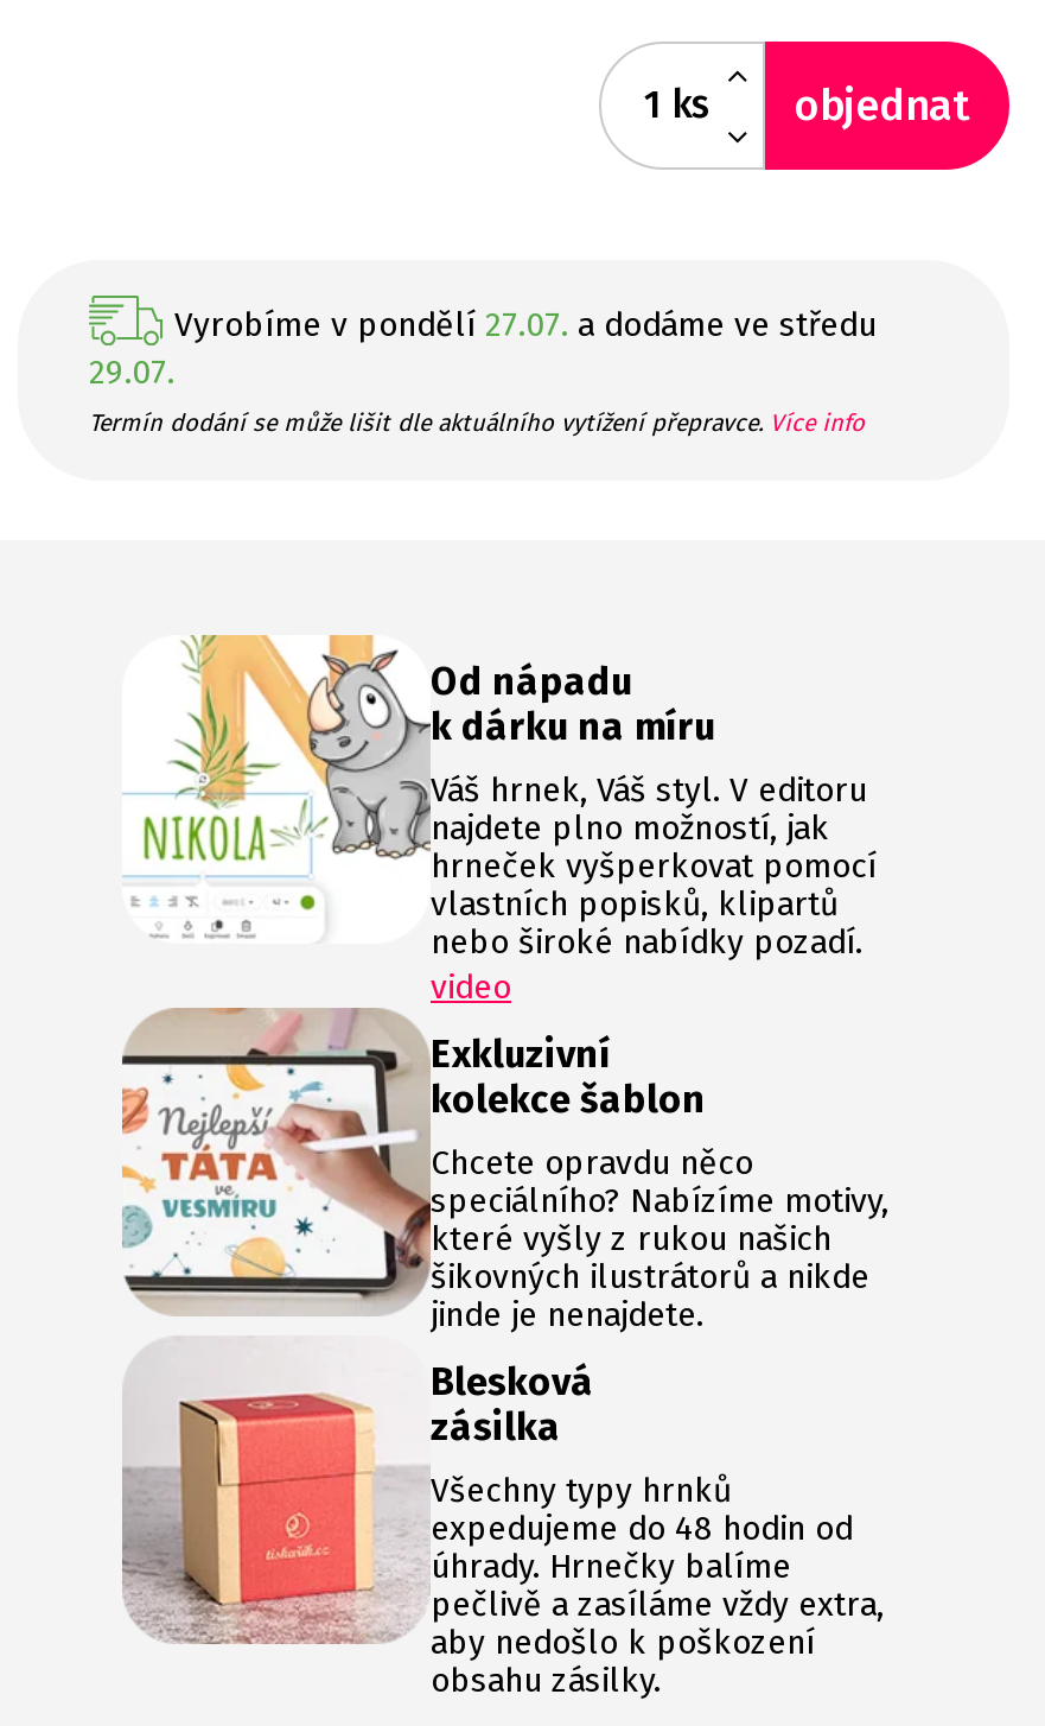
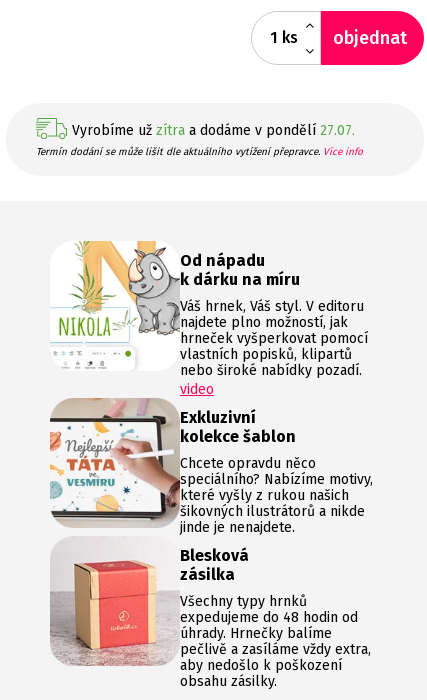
- Vyrobíme v pondělí 27.07. a dodáme ve středu
- 29.07.
+ Vyrobíme už zítra a dodáme v pondělí 27.07.
